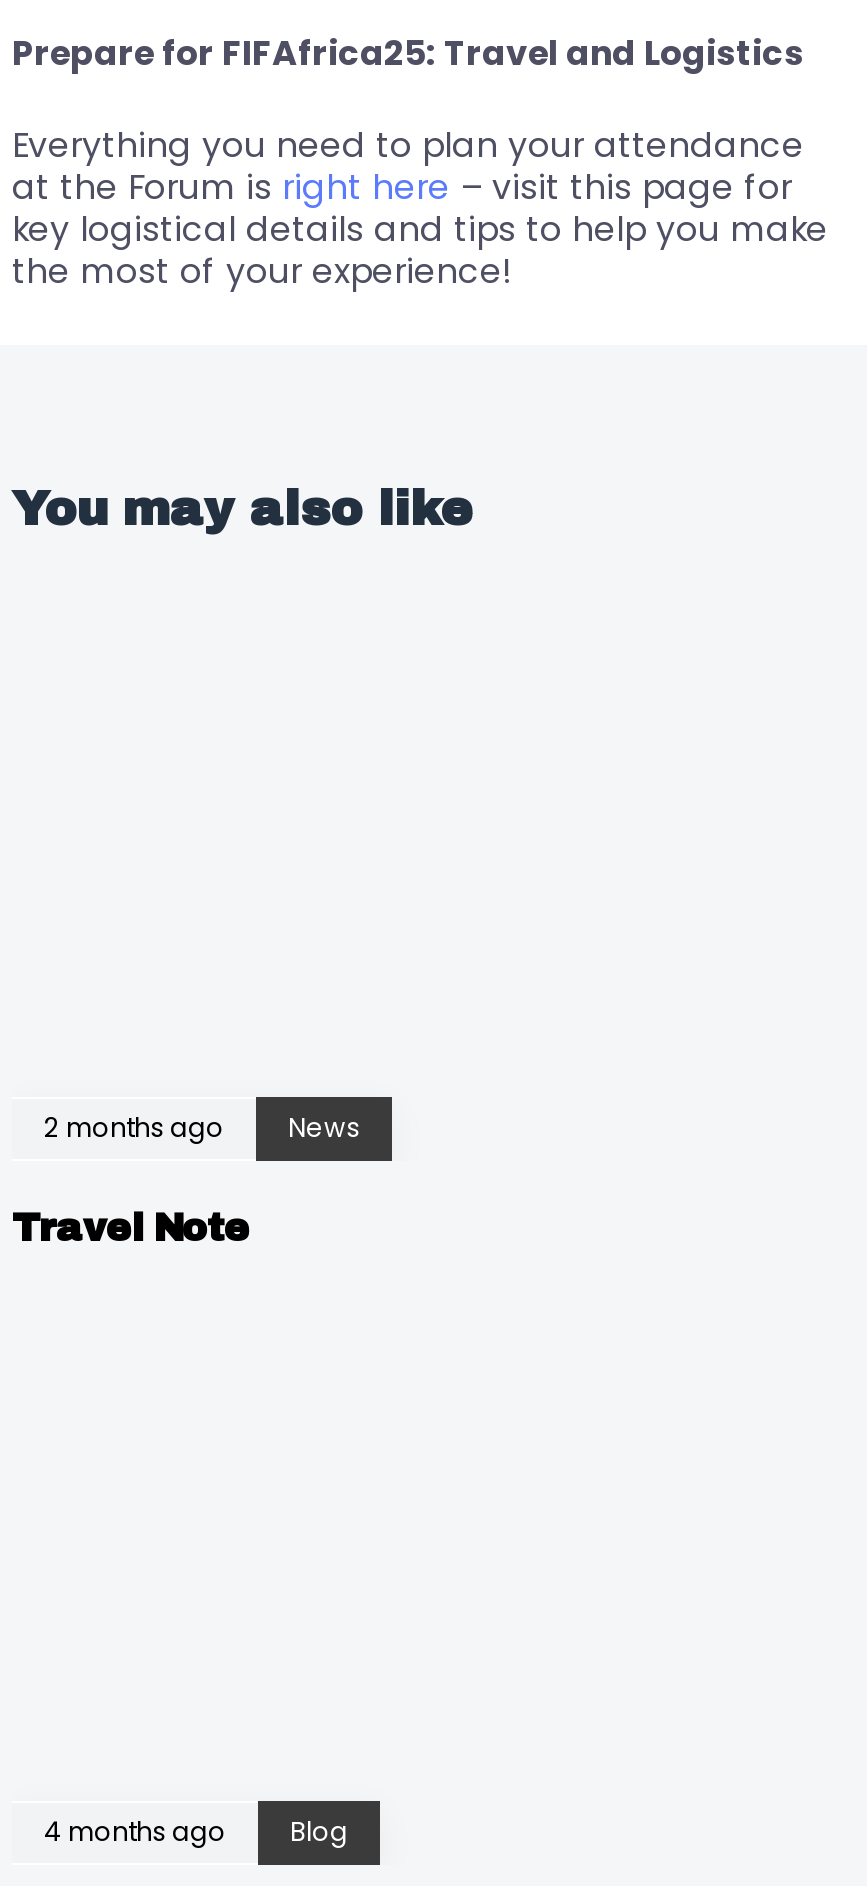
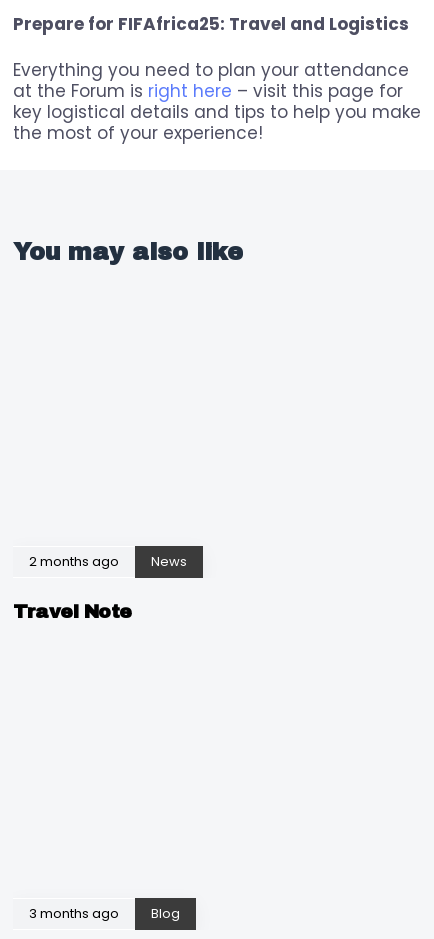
- 4 months ago Blog
+ 3 months ago Blog
